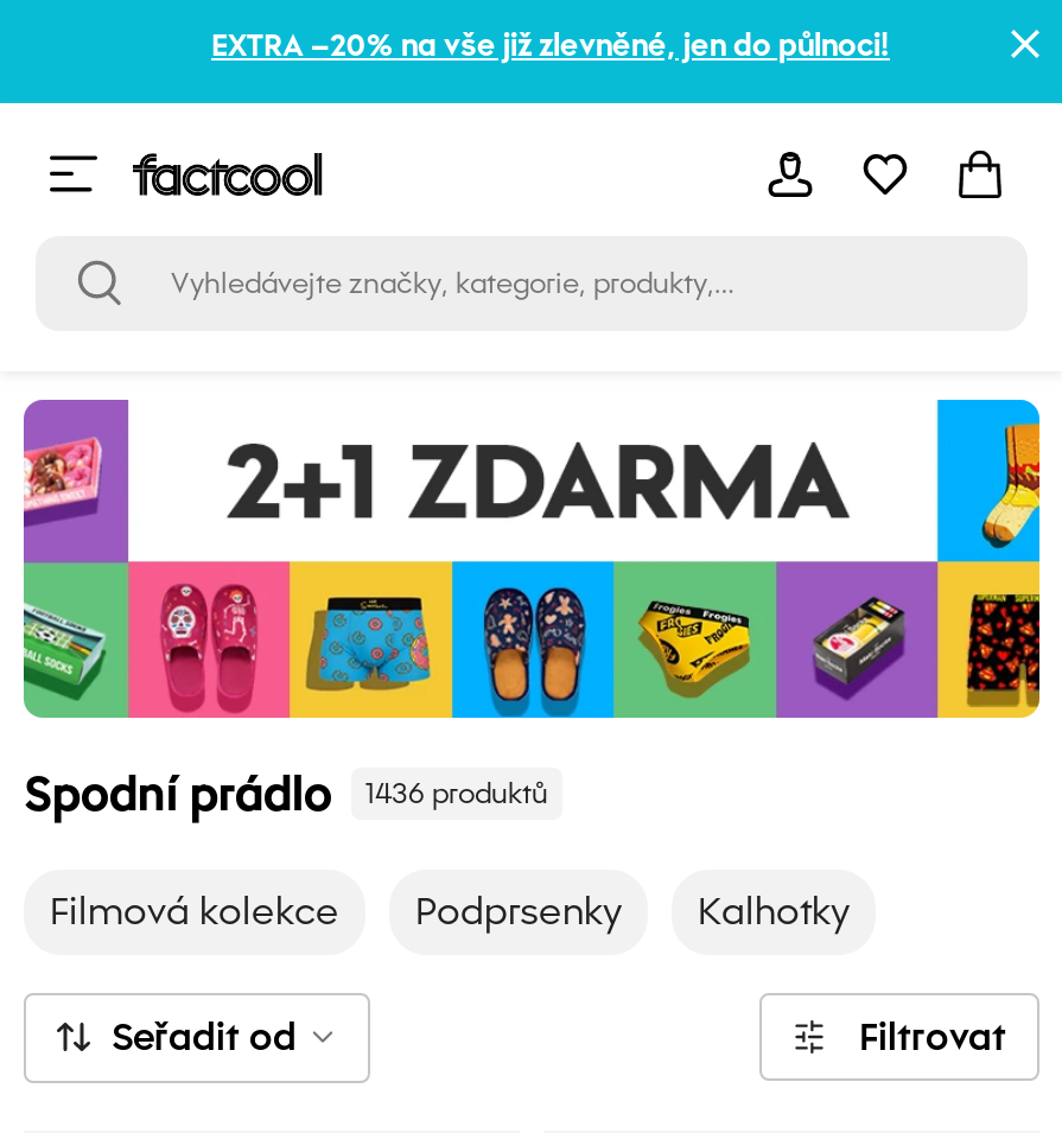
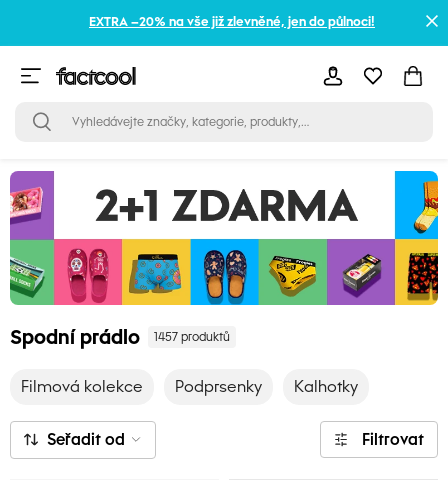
- Spodní prádlo 1436 produktů
+ Spodní prádlo 1457 produktů
